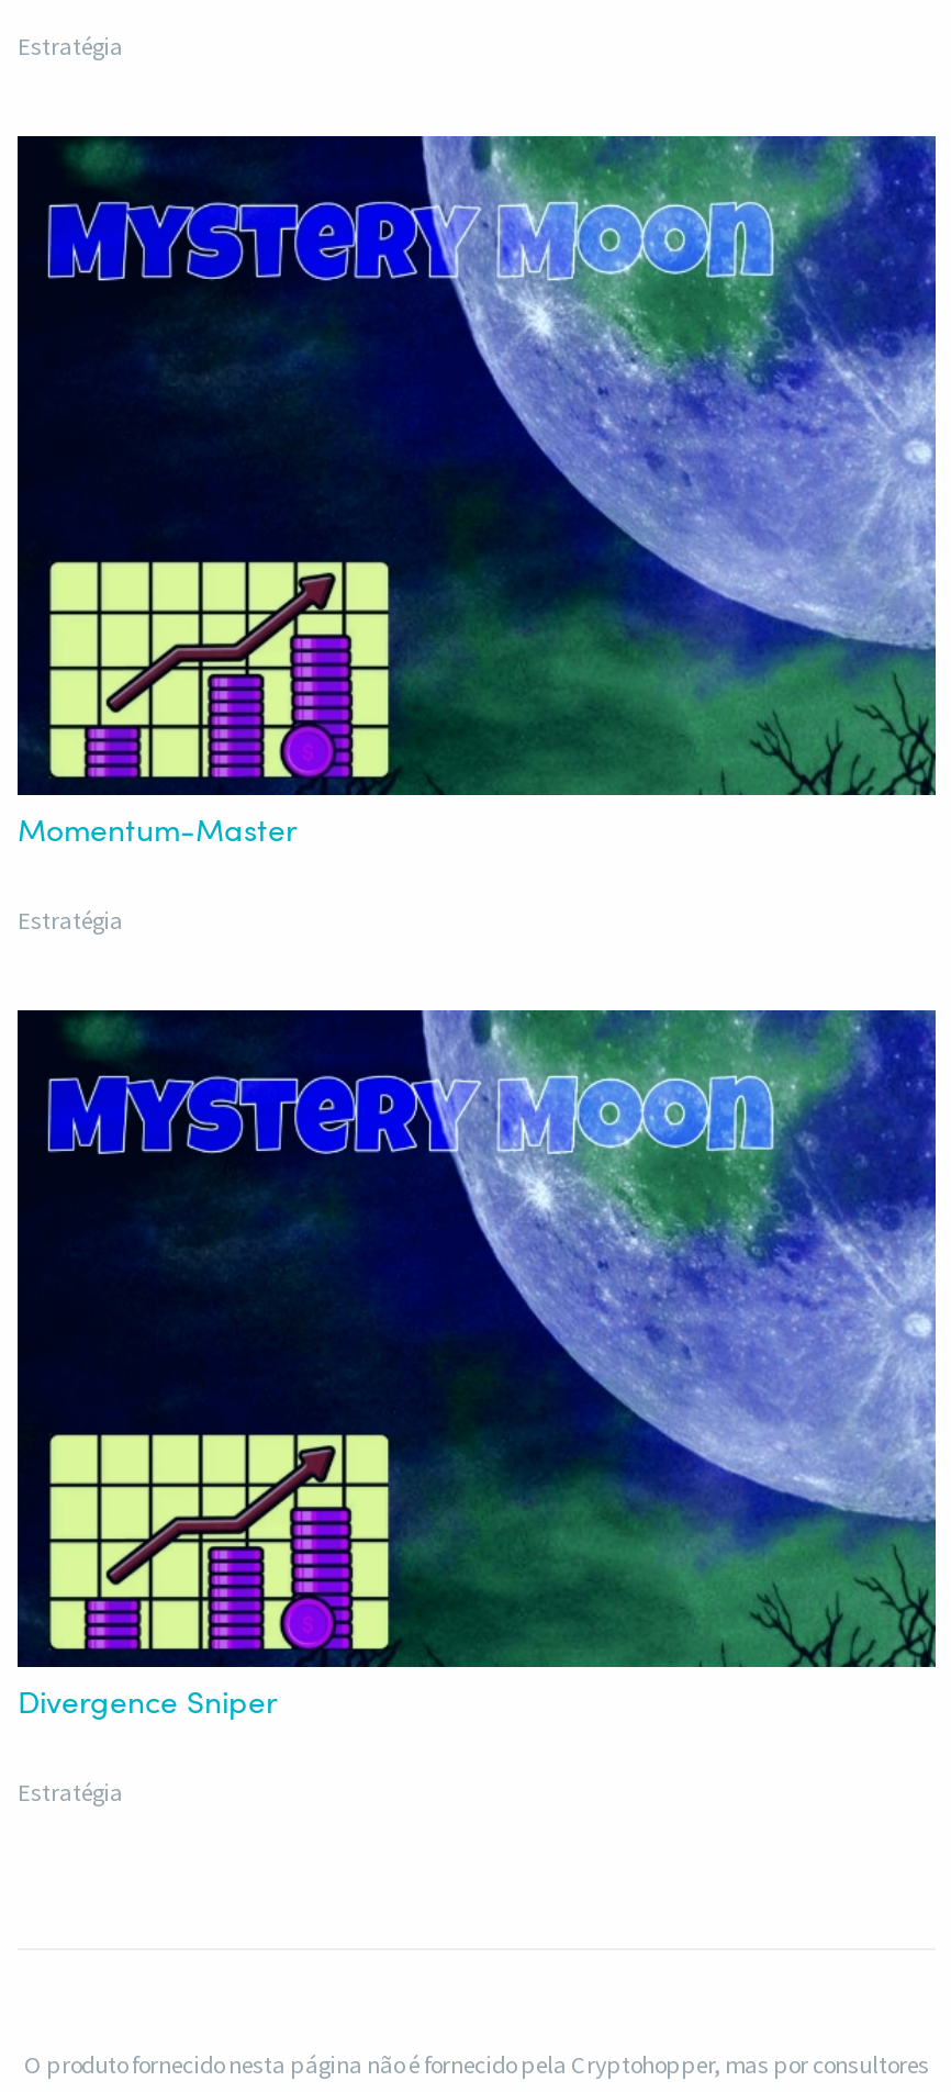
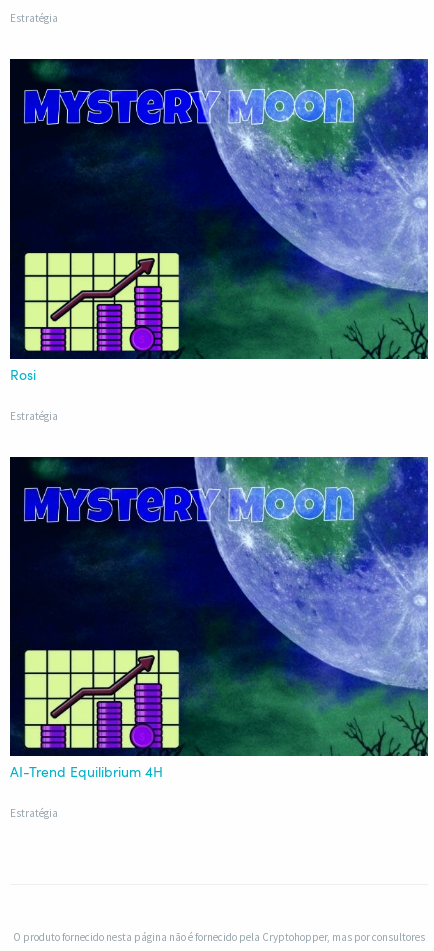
- Momentum-Master
+ Rosi

- Divergence Sniper
+ AI-Trend Equilibrium 4H
